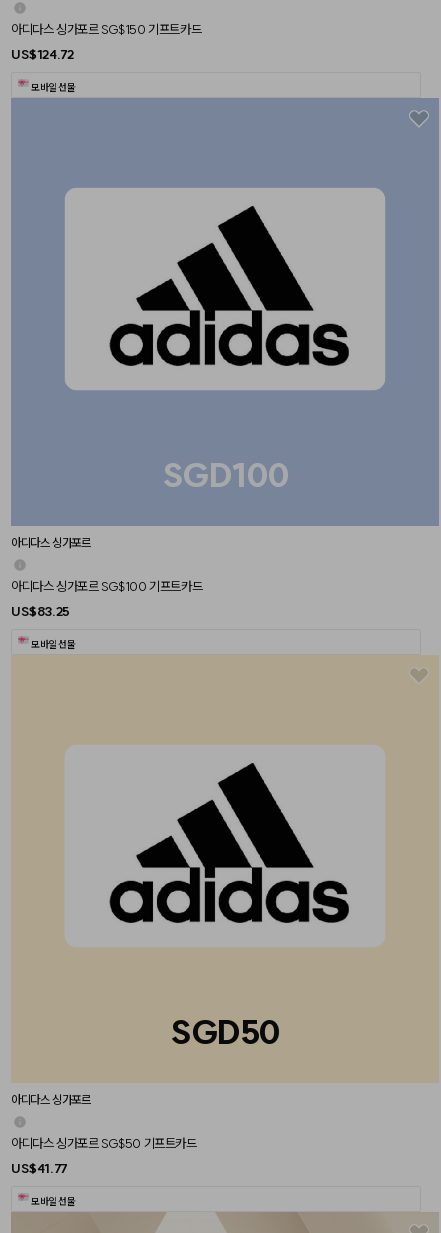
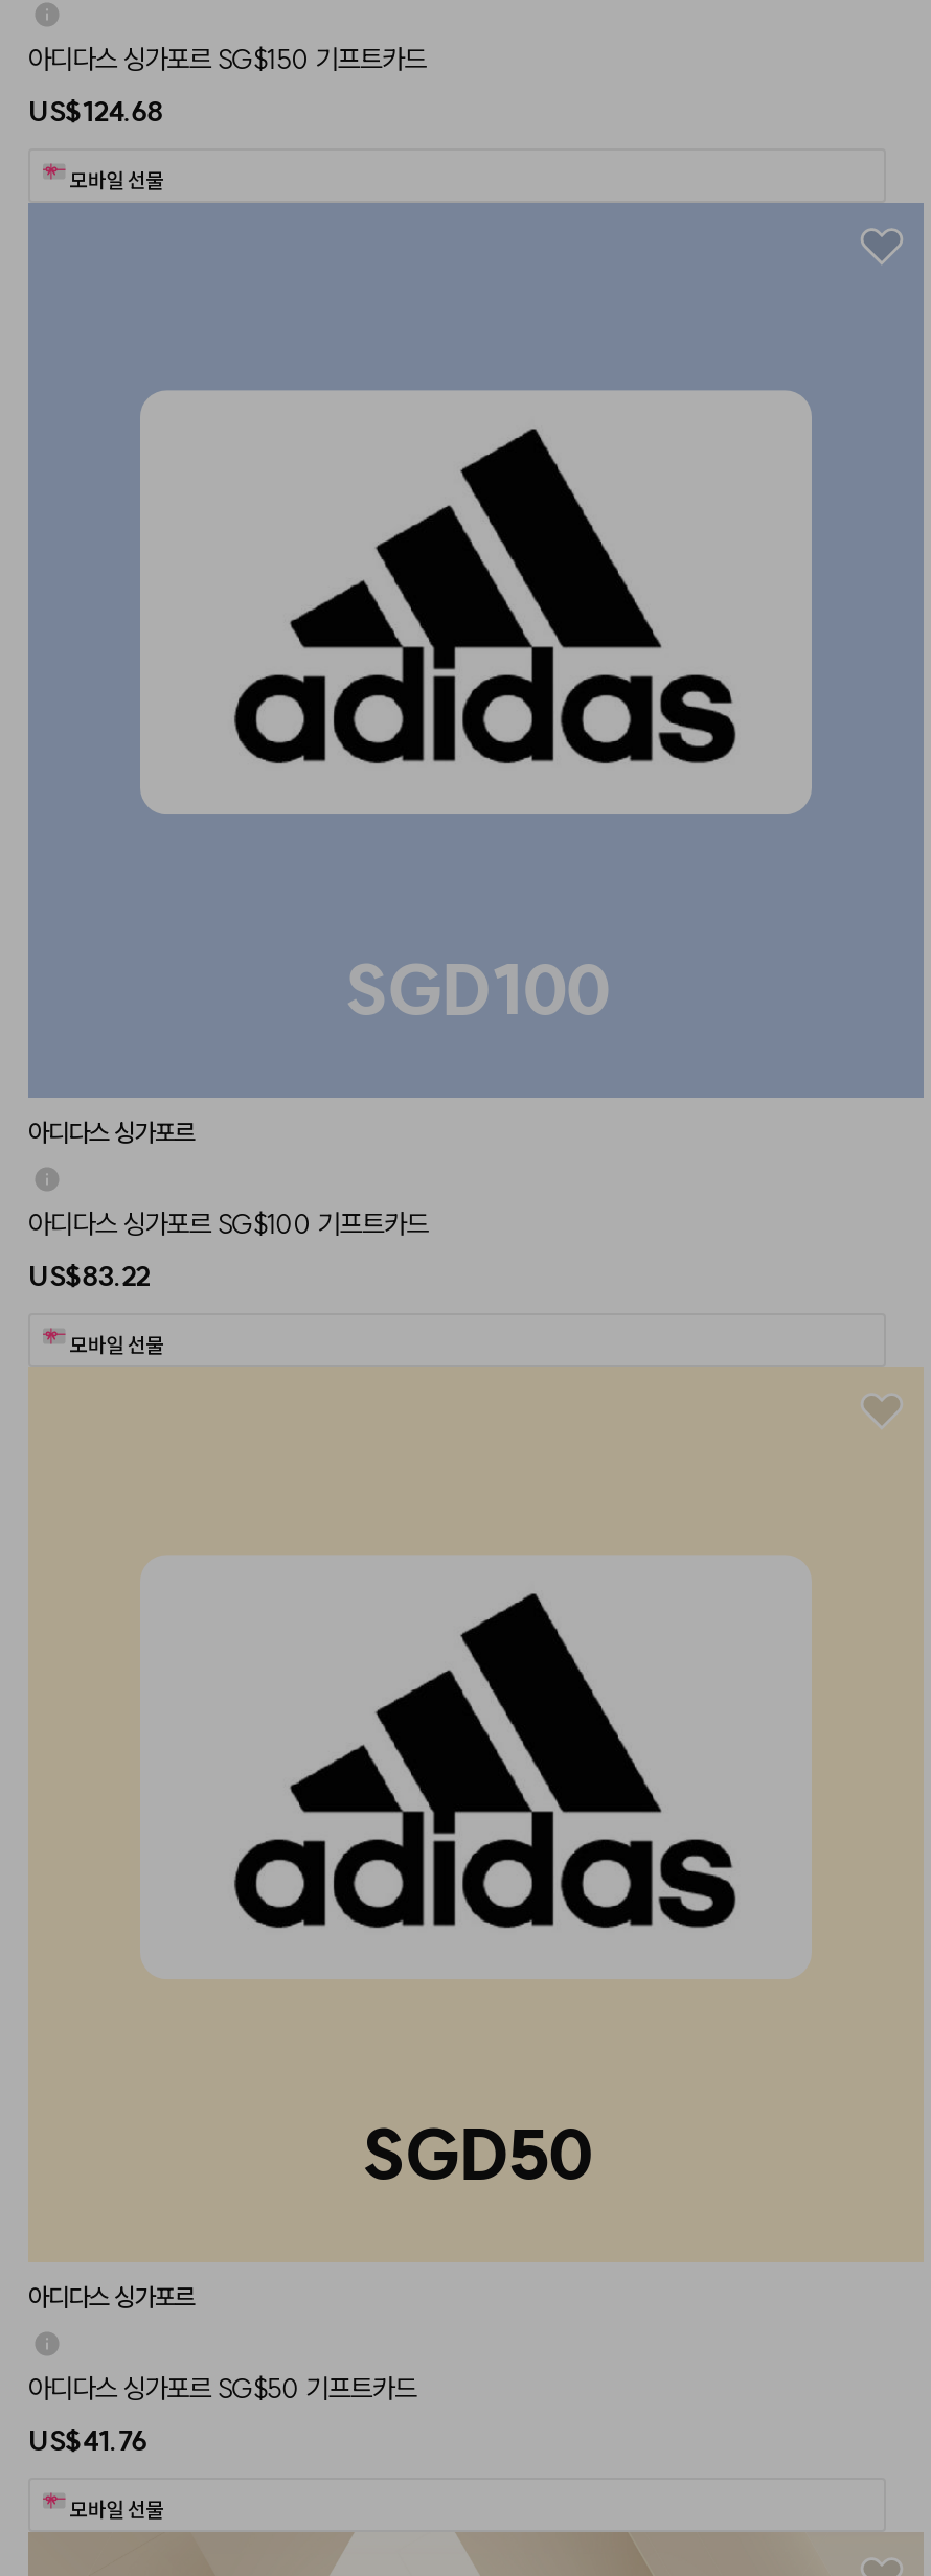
- US$124.72
+ US$124.68

- US$83.25
+ US$83.22

- US$41.77
+ US$41.76
